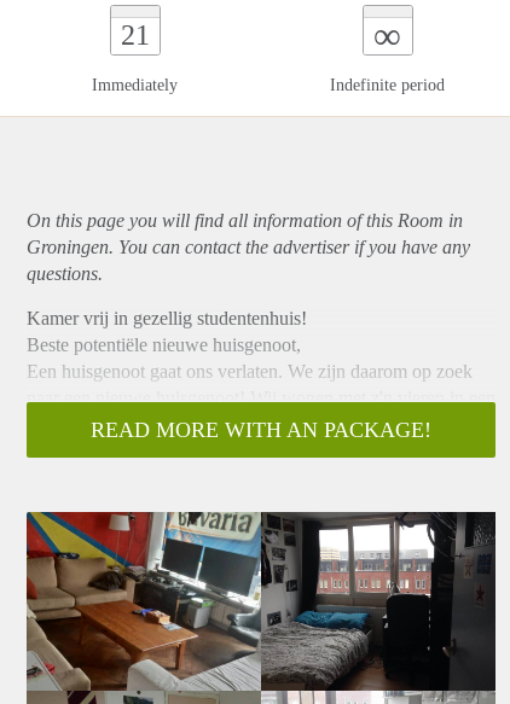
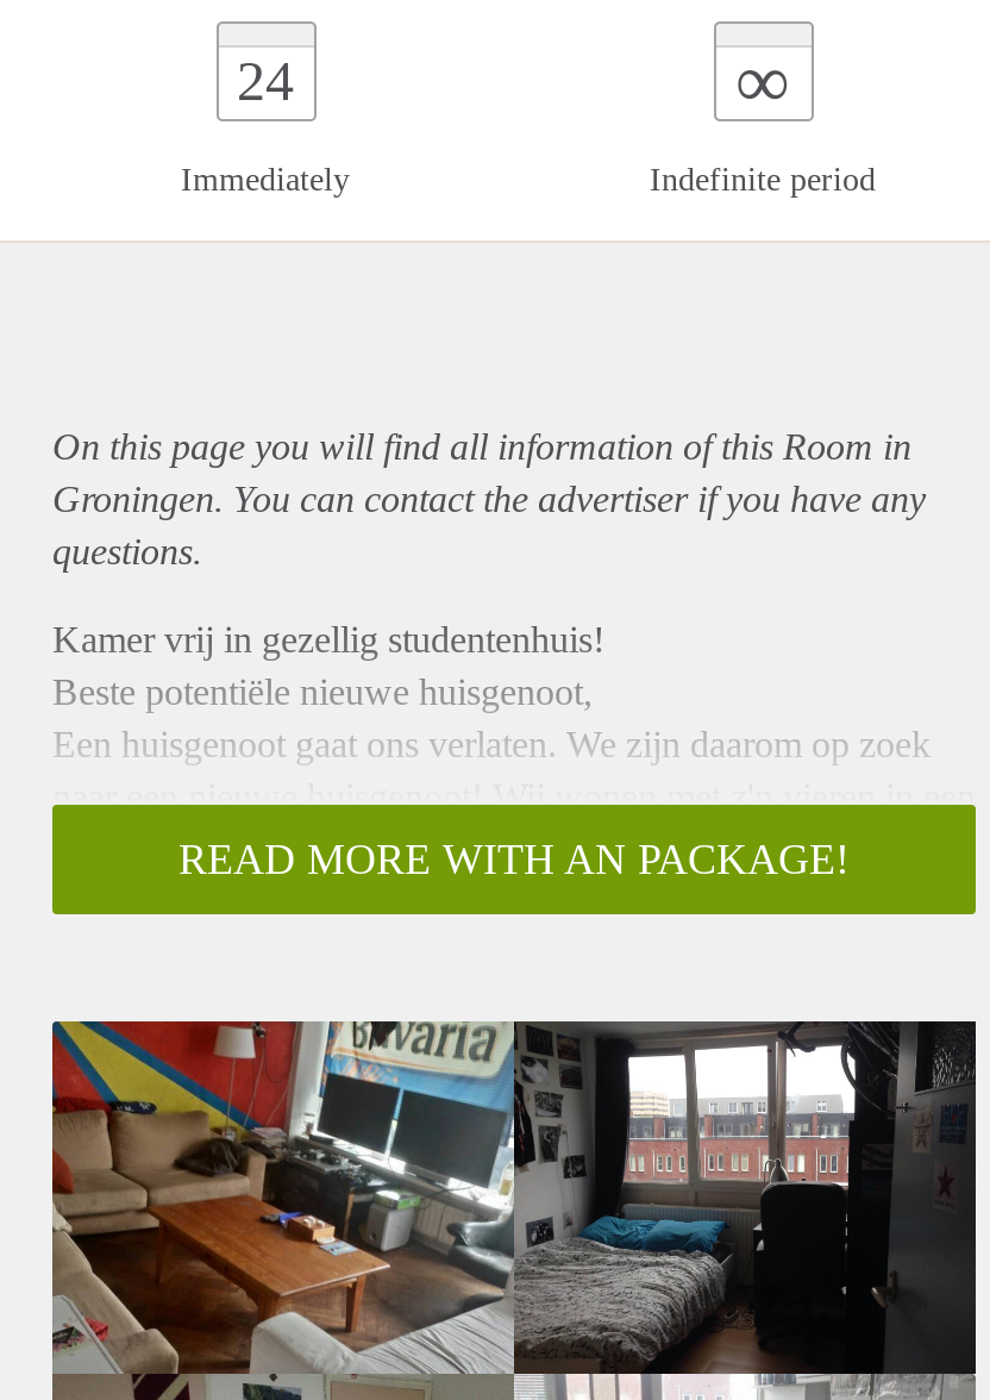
- 21
+ 24
